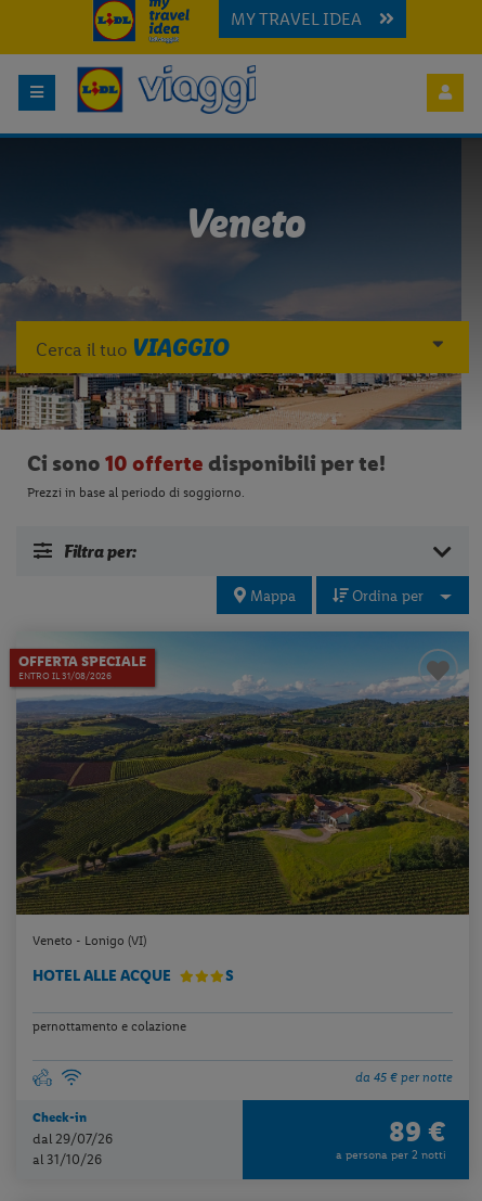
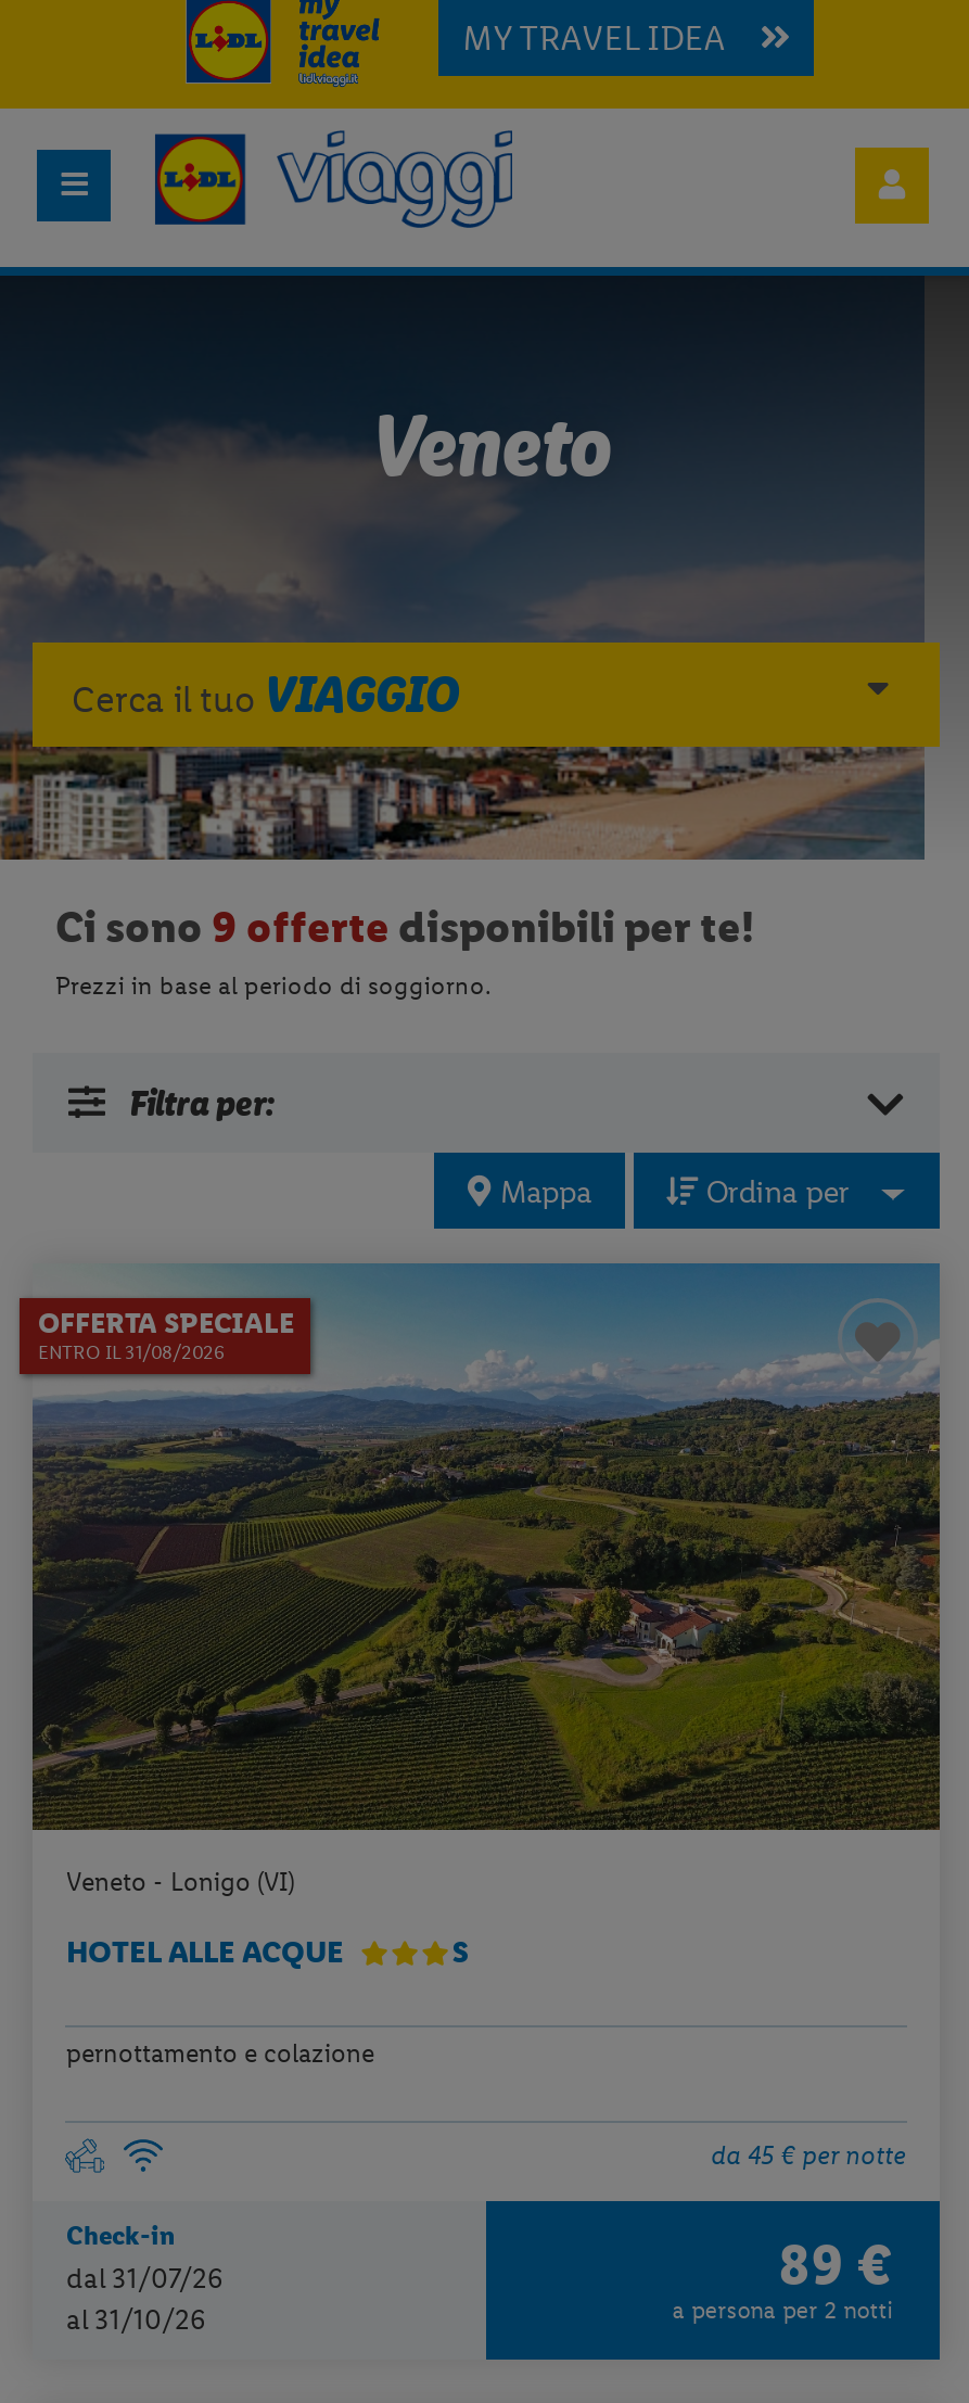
- Ci sono 10 offerte disponibili per te!
+ Ci sono 9 offerte disponibili per te!

- dal 29/07/26
+ dal 31/07/26
